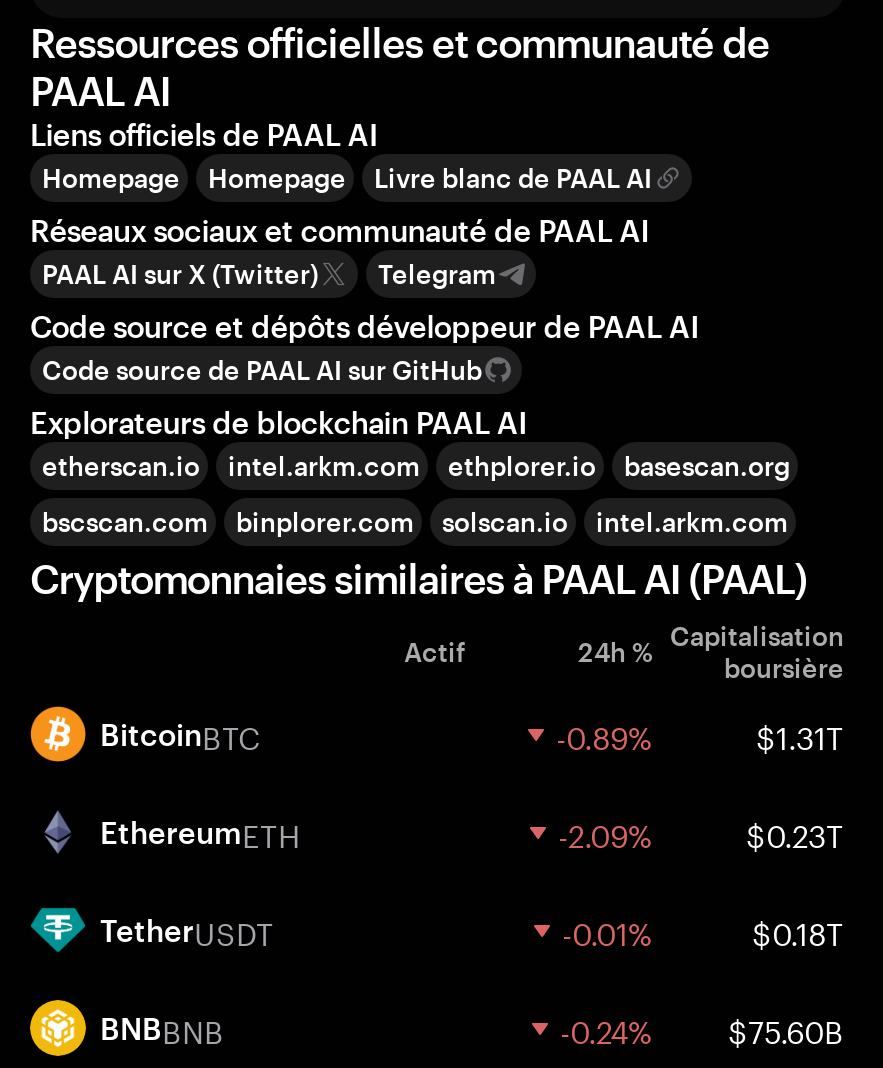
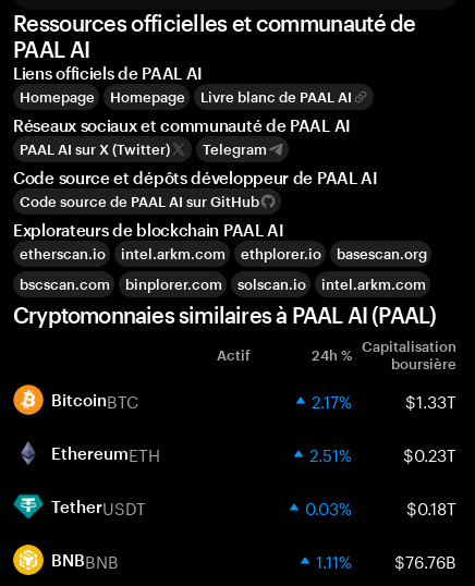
- -0.89%
- $1.31T
+ 2.17%
+ $1.33T

- -2.09% $0.23T
+ 2.51% $0.23T

- -0.01%
+ 0.03%

- -0.24%
- $75.60B
+ 1.11%
+ $76.76B
